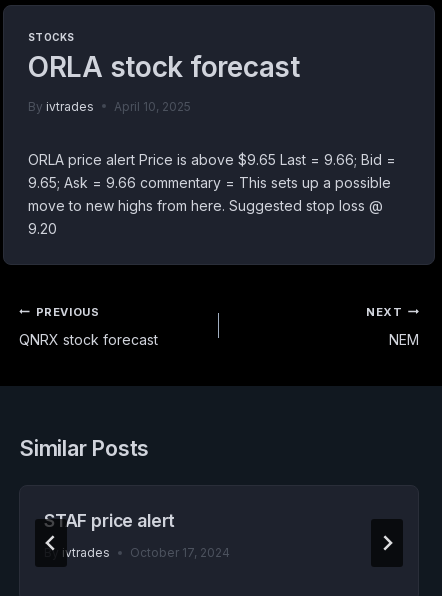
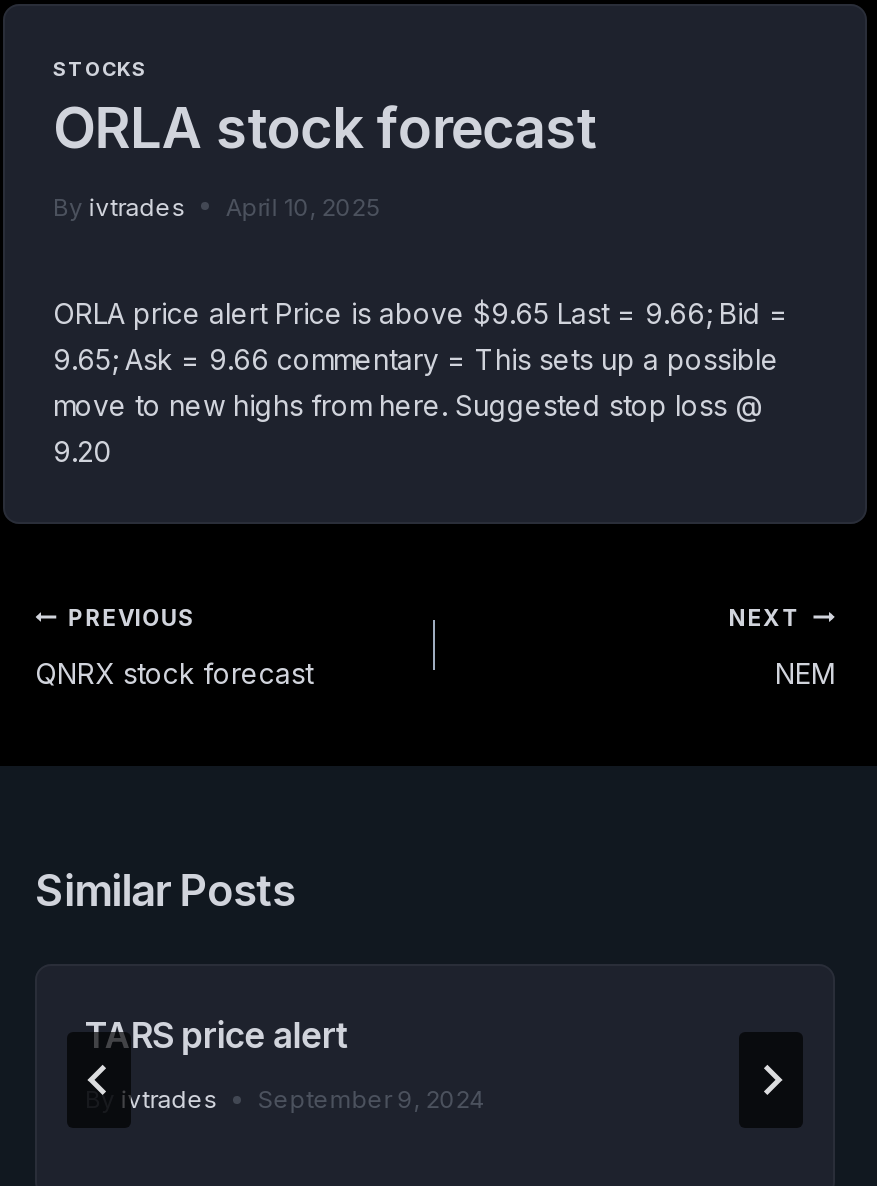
- STAF price alert
+ TARS price alert

- By ivtrades October 17, 2024
+ By ivtrades September 9, 2024
